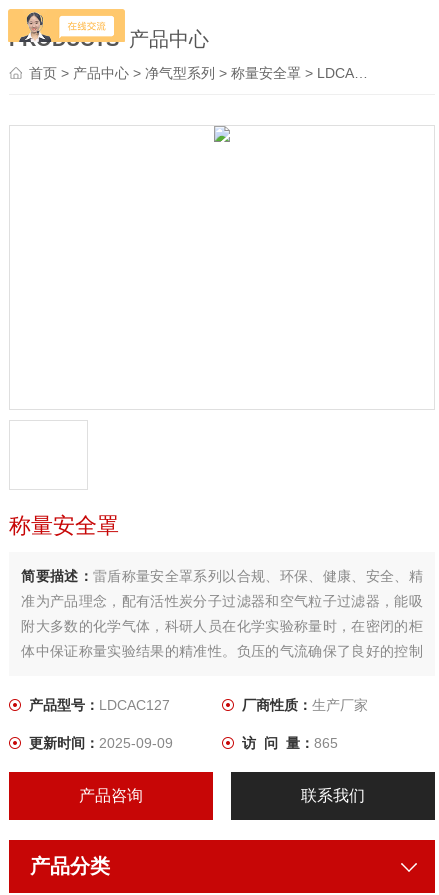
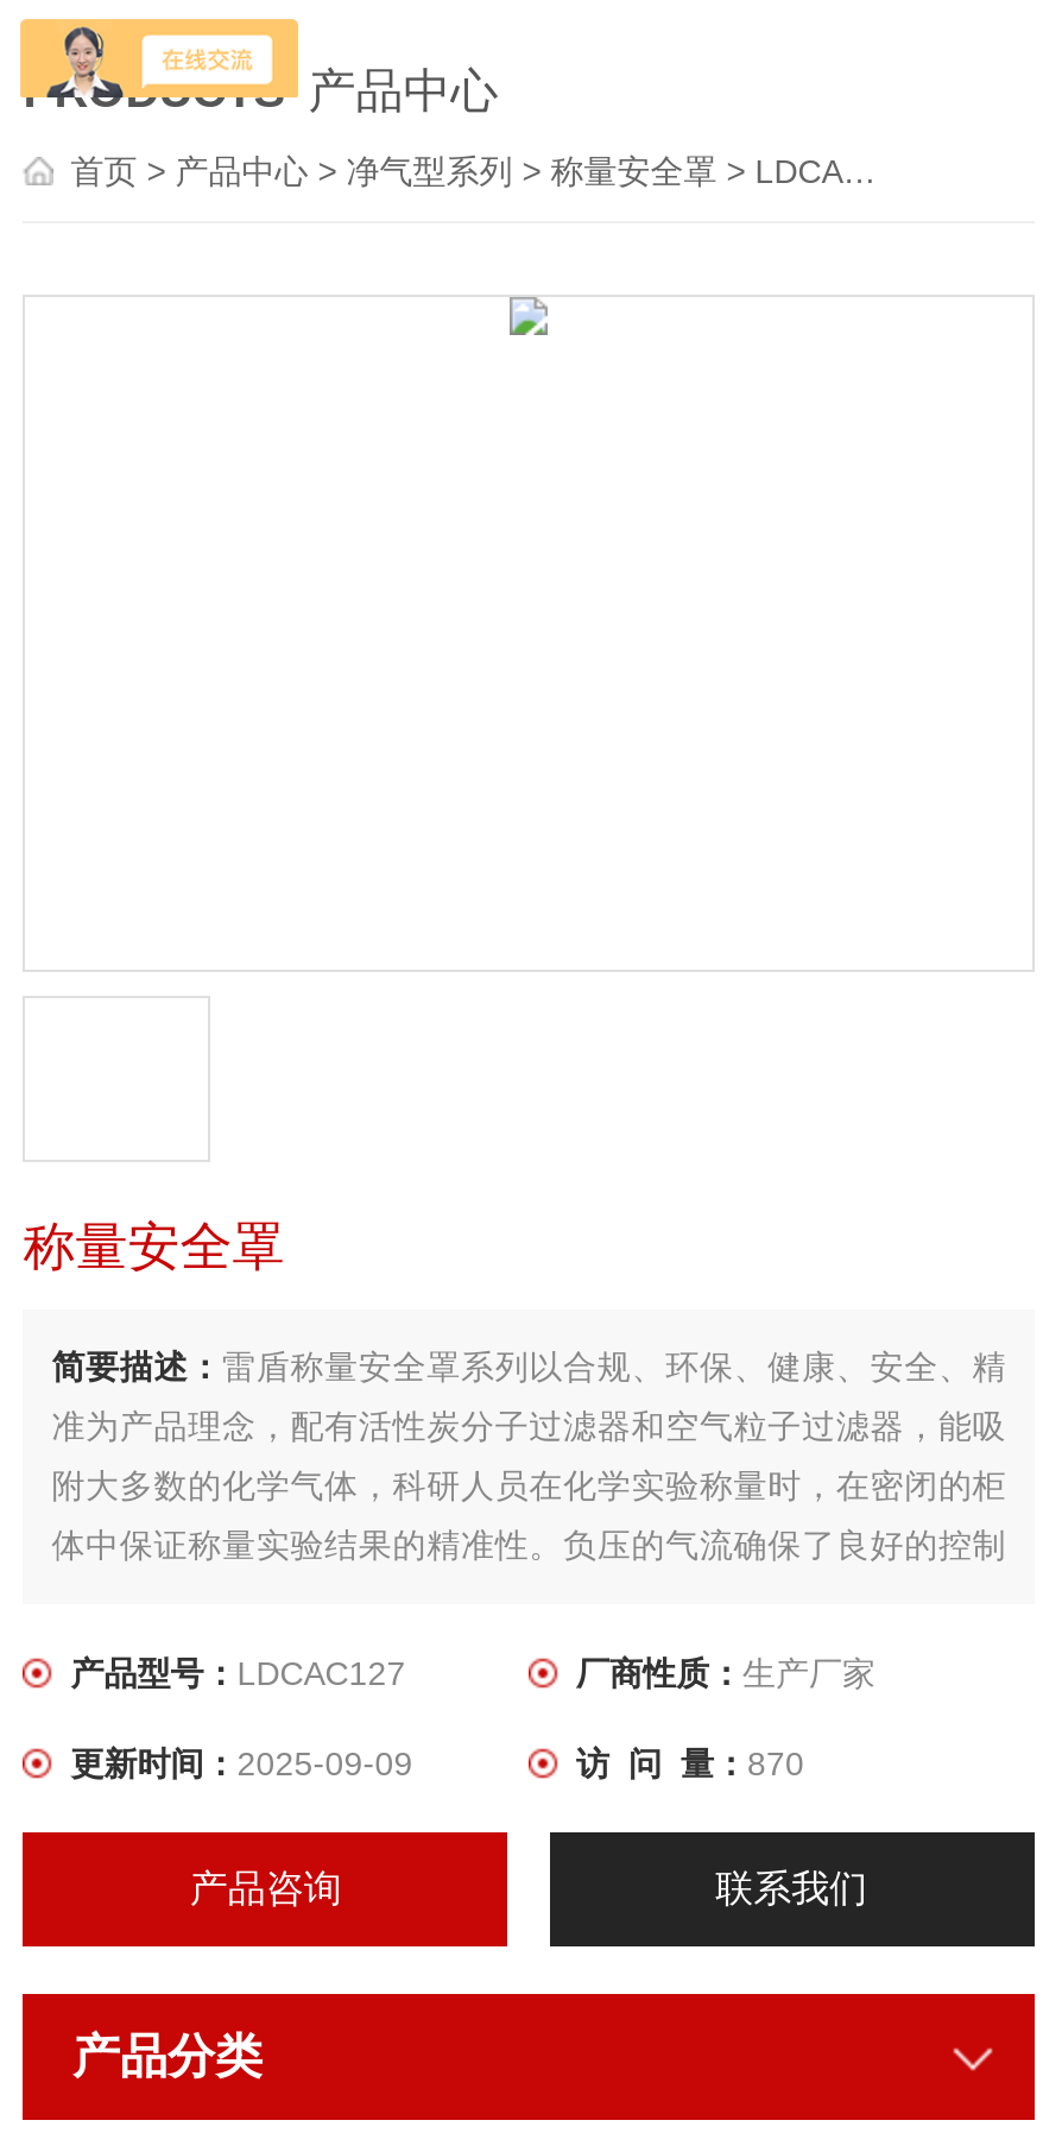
- 访 问 量：865
+ 访 问 量：870
